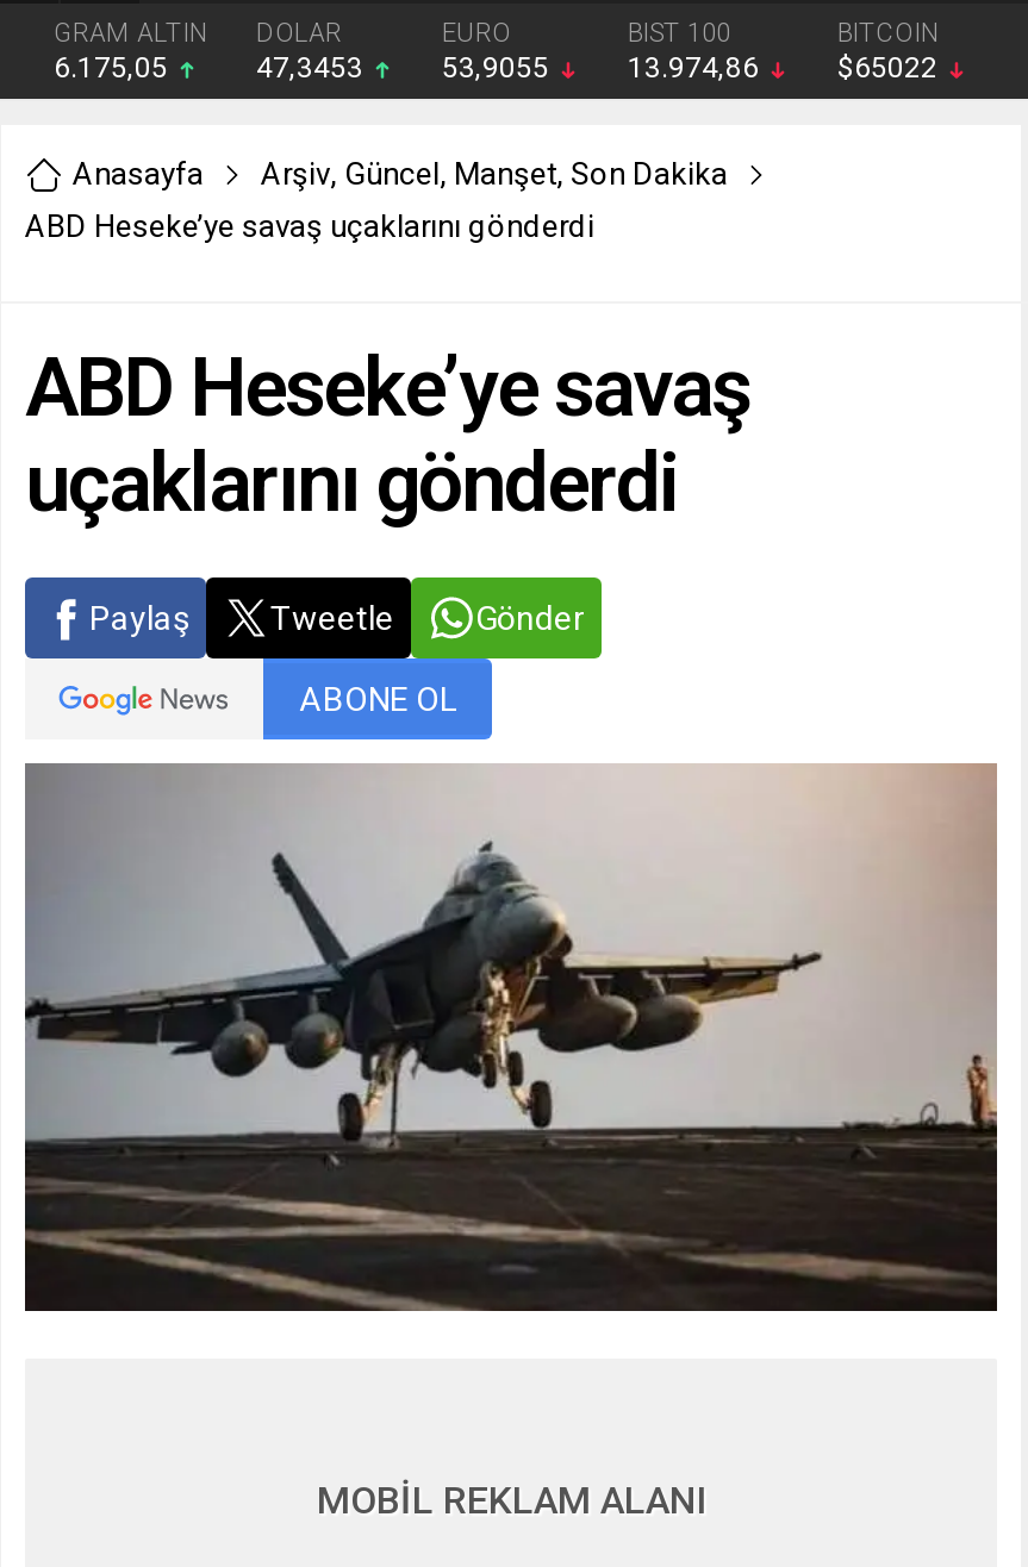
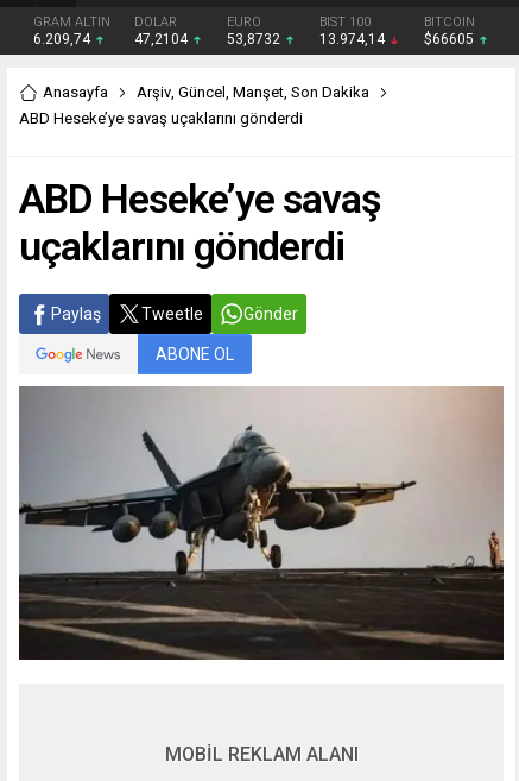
- 6.175,05
+ 6.209,74

- 47,3453
+ 47,2104

- 53,9055
+ 53,8732

- 13.974,86
+ 13.974,14

- $65022
+ $66605
